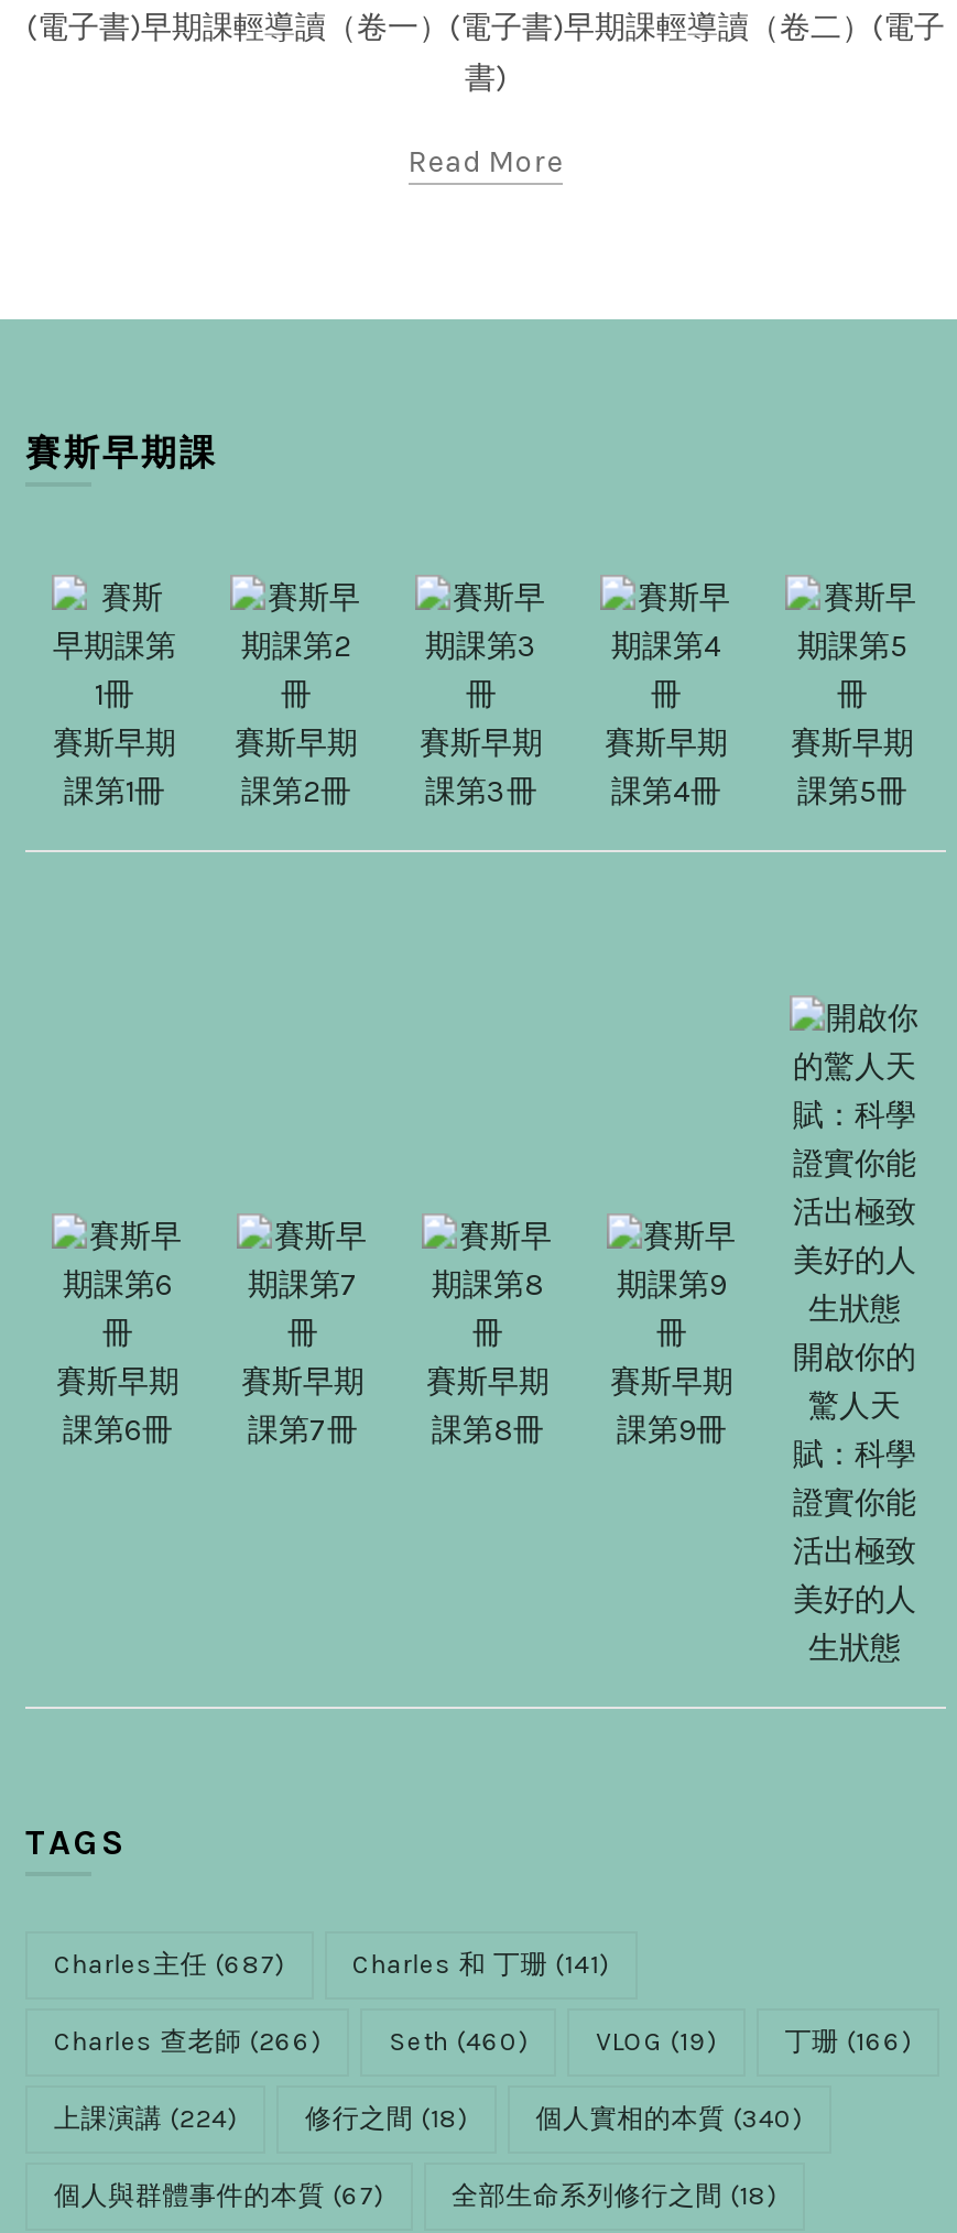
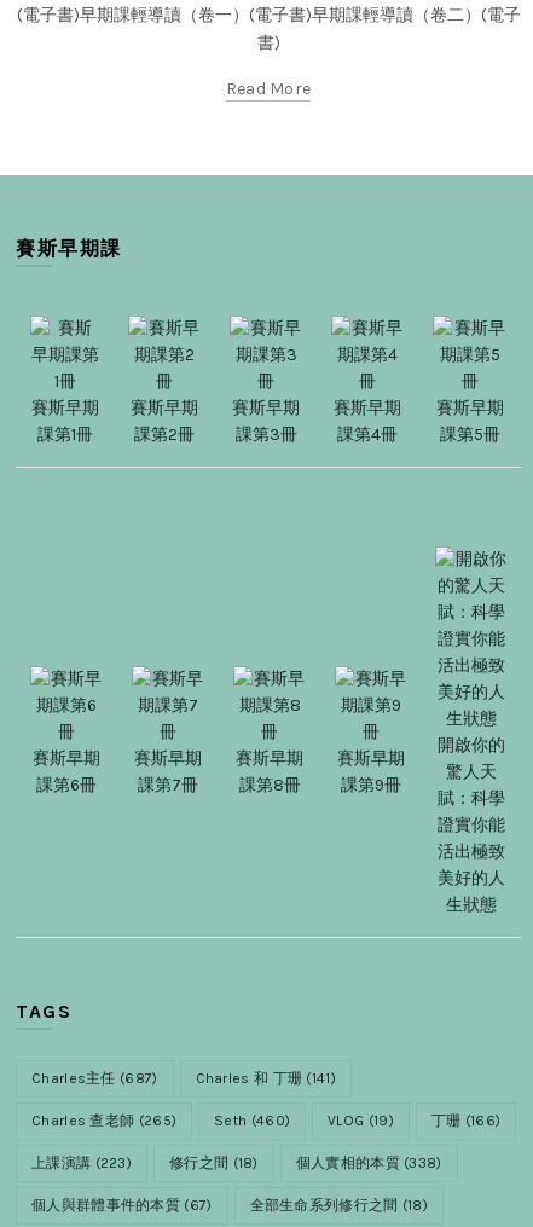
- Charles 查老師(266)
+ Charles 查老師(265)

- 上課演講(224)
+ 上課演講(223)

- 個人實相的本質(340)
+ 個人實相的本質(338)
